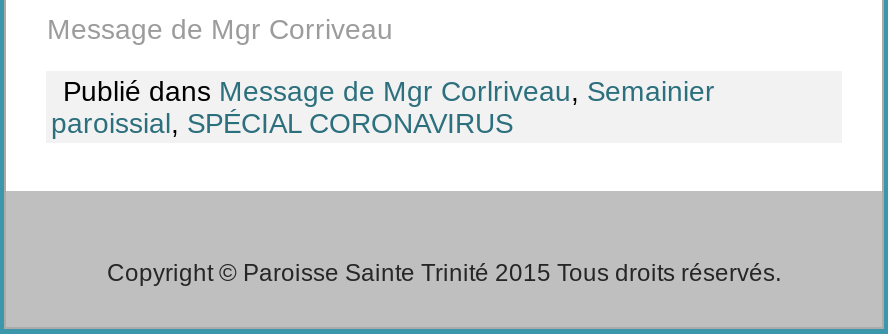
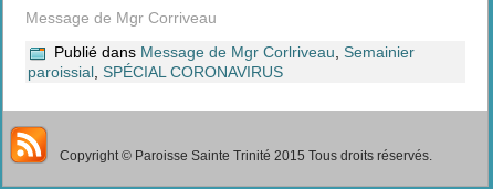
+ [image]
